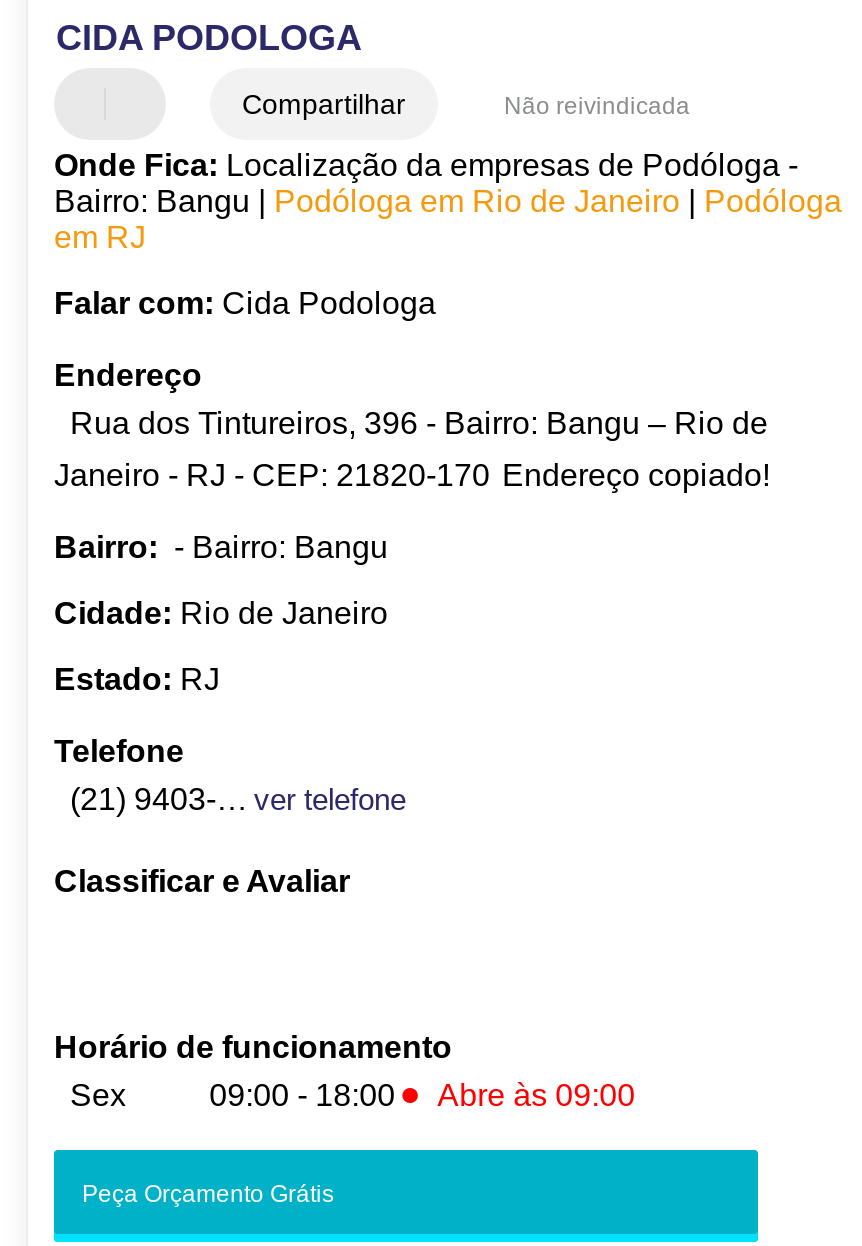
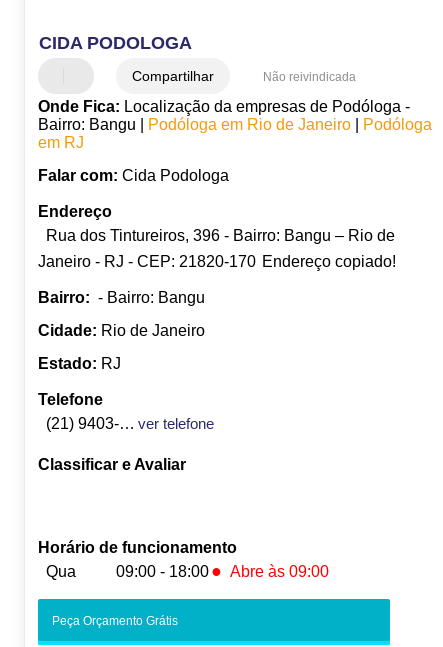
- Sex
+ Qua
